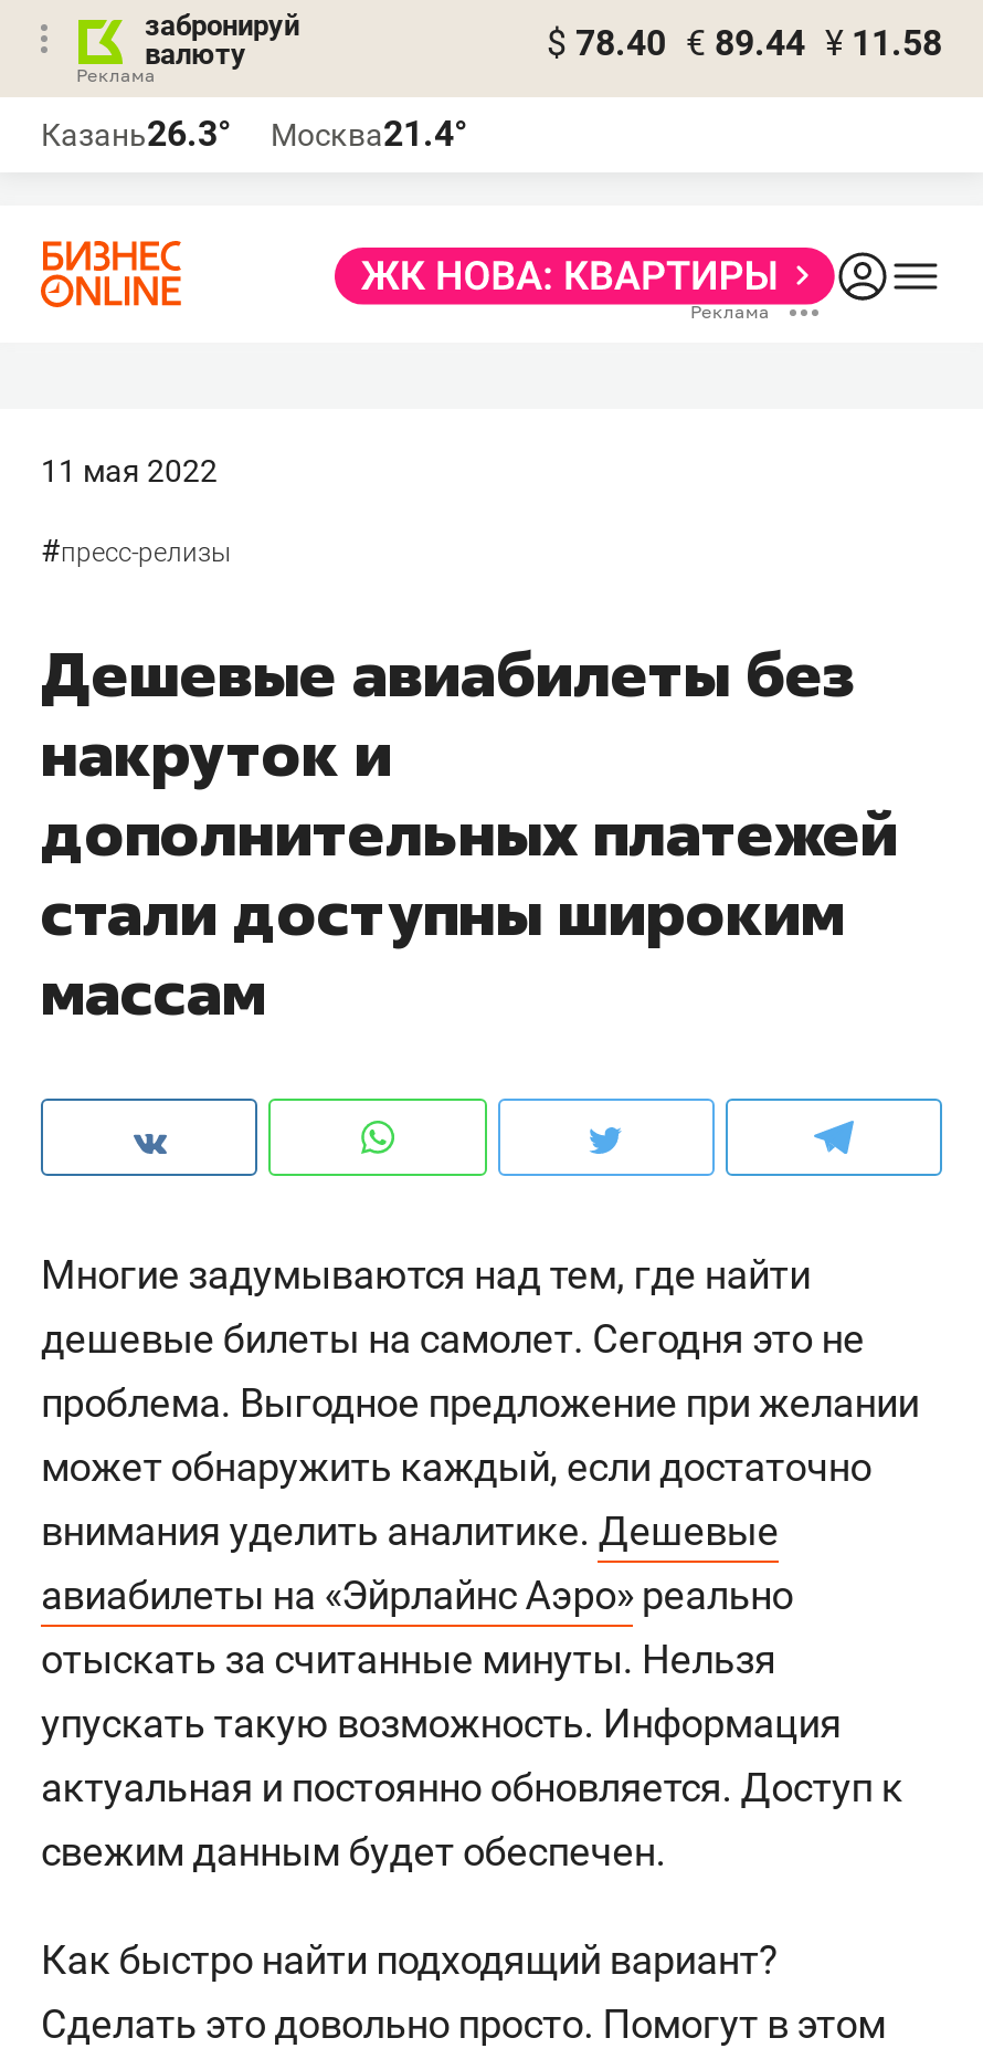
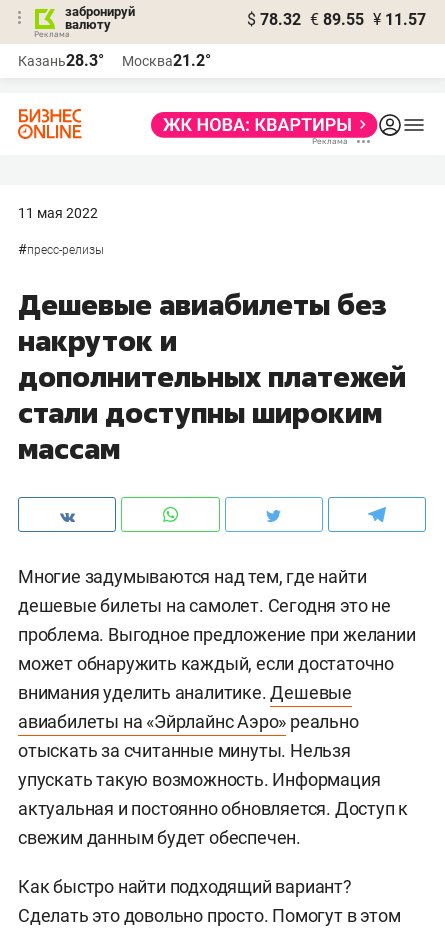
- $ 78.40 € 89.44 ¥ 11.58
+ $ 78.32 € 89.55 ¥ 11.57

- Казань26.3°
+ Казань28.3°

- Москва21.4°
+ Москва21.2°
